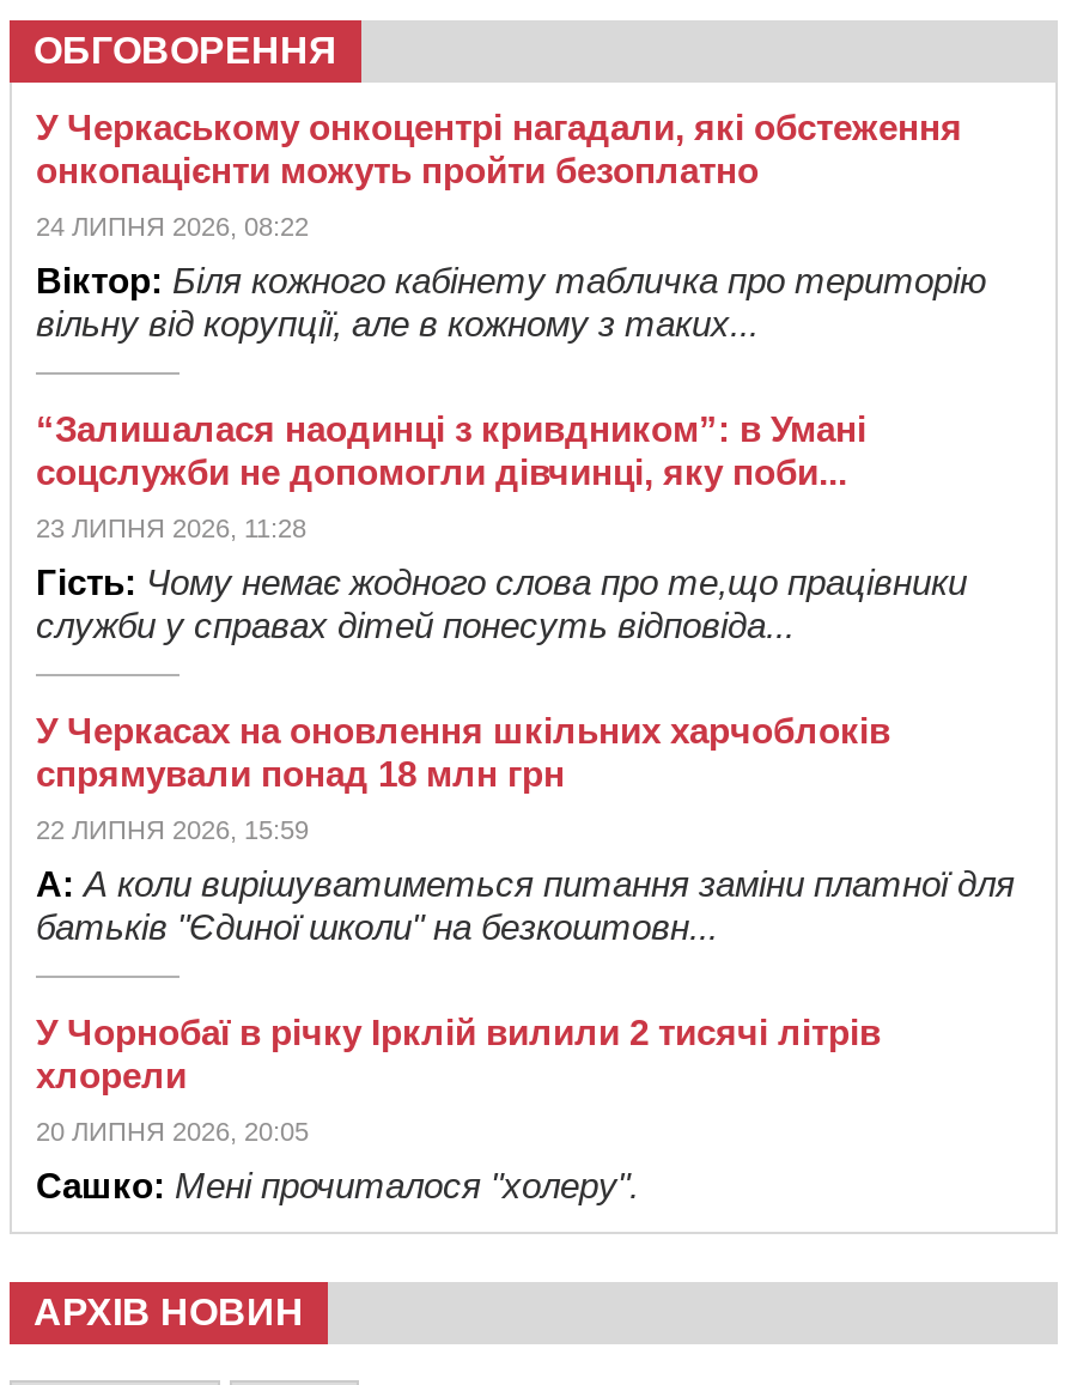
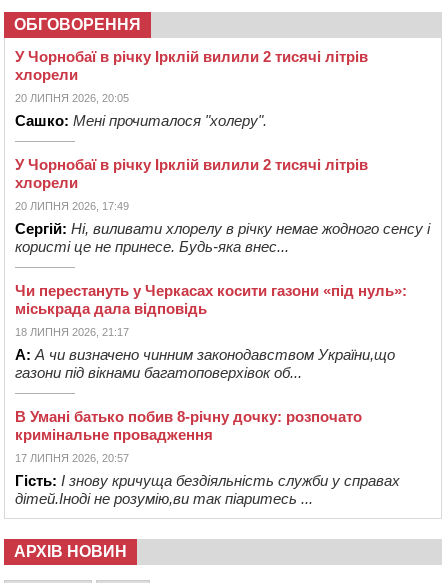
- У Черкаському онкоцентрі нагадали, які обстеження
- онкопацієнти можуть пройти безоплатно
- 24 ЛИПНЯ 2026, 08:22
- Віктор: Біля кожного кабінету табличка про територію
- вільну від корупції, але в кожному з таких...
- “Залишалася наодинці з кривдником”: в Умані
- соцслужби не допомогли дівчинці, яку поби...
- 23 ЛИПНЯ 2026, 11:28
- Гість: Чому немає жодного слова про те,що працівники
- служби у справах дітей понесуть відповіда...
- У Черкасах на оновлення шкільних харчоблоків
- спрямували понад 18 млн грн
- 22 ЛИПНЯ 2026, 15:59
- А: А коли вирішуватиметься питання заміни платної для
- батьків "Єдиної школи" на безкоштовн...

moved up: У Чорнобаї в річку Ірклій вилили 2 тисячі літрів | хлорели | 20 ЛИПНЯ 2026, 20:05 | Сашко: Мені прочиталося "холеру".

+ У Чорнобаї в річку Ірклій вилили 2 тисячі літрів
+ хлорели
+ 20 ЛИПНЯ 2026, 17:49
+ Сергій: Ні, виливати хлорелу в річку немае жодного сенсу і
+ користі це не принесе. Будь-яка внес...
+ Чи перестануть у Черкасах косити газони «під нуль»:
+ міськрада дала відповідь
+ 18 ЛИПНЯ 2026, 21:17
+ А: А чи визначено чинним законодавством України,що
+ газони під вікнами багатоповерхівок об...
+ В Умані батько побив 8-річну дочку: розпочато
+ кримінальне провадження
+ 17 ЛИПНЯ 2026, 20:57
+ Гість: І знову кричуща бездіяльність служби у справах
+ дітей.Іноді не розумію,ви так піаритесь ...
